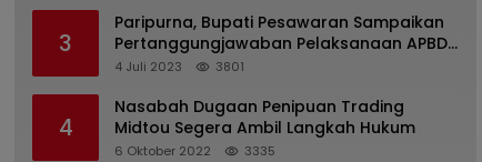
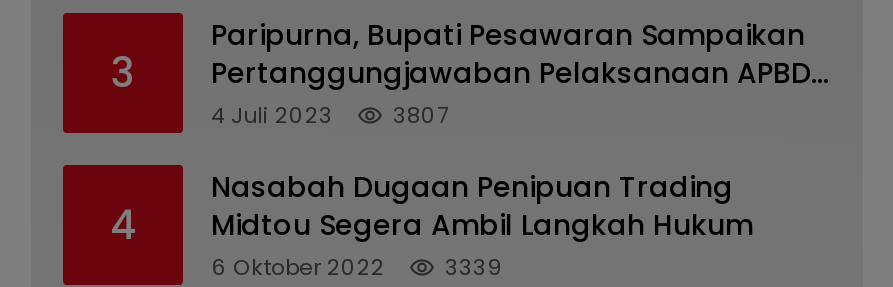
- 3801
+ 3807

- 6 Oktober 2022 3335
+ 6 Oktober 2022 3339
